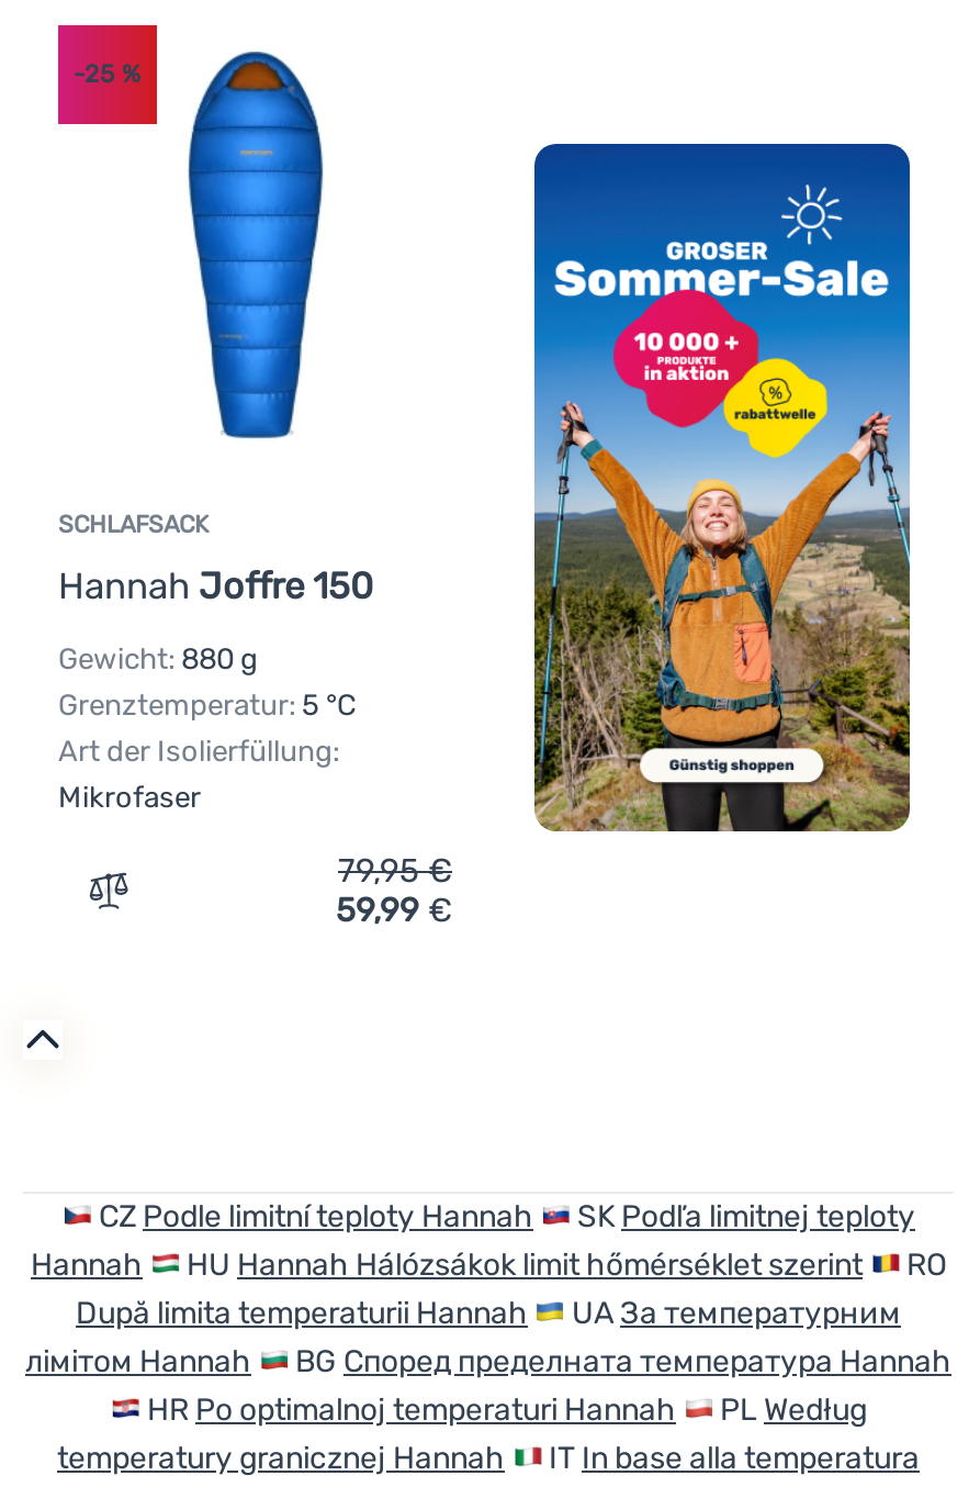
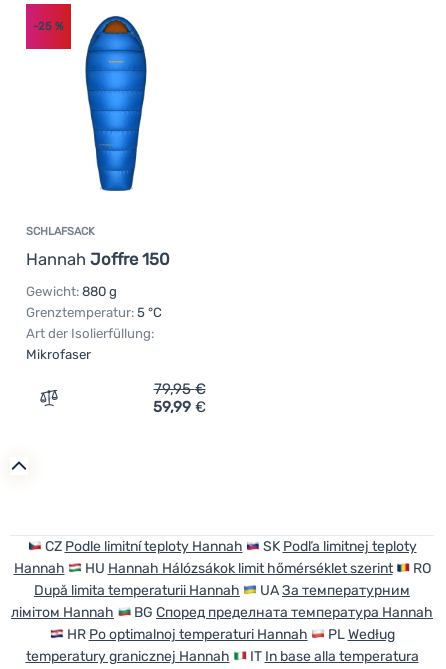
- [image]
